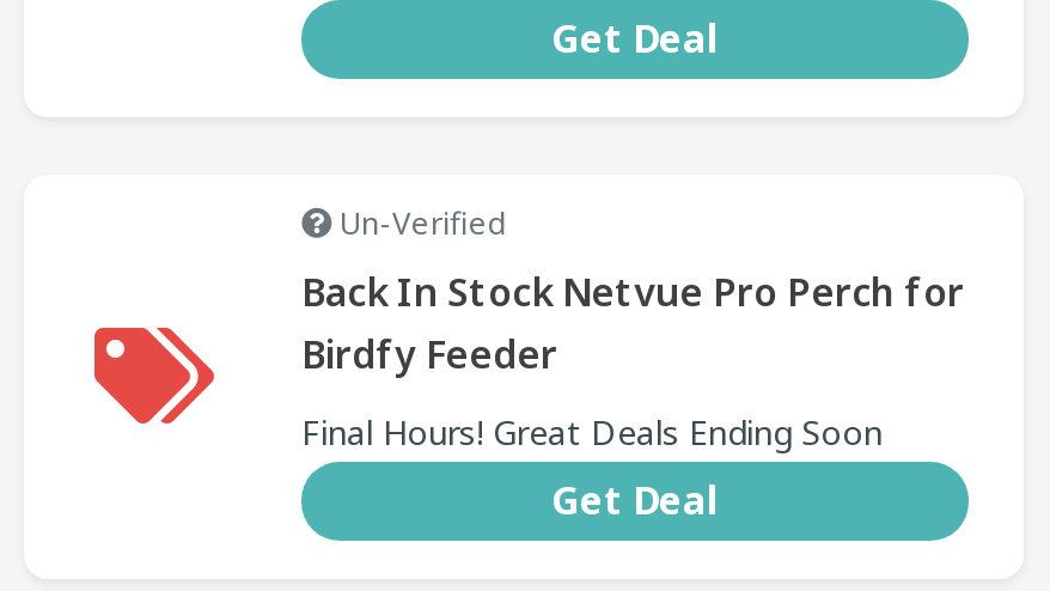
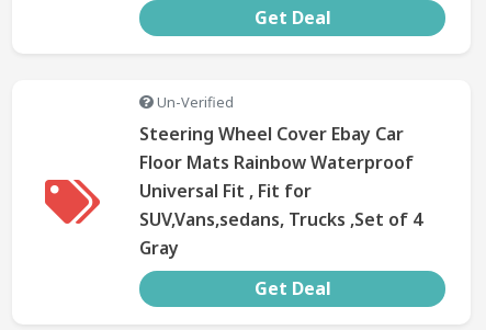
- Back In Stock Netvue Pro Perch for
- Birdfy Feeder
- Final Hours! Great Deals Ending Soon
+ Steering Wheel Cover Ebay Car
+ Floor Mats Rainbow Waterproof
+ Universal Fit , Fit for
+ SUV,Vans,sedans, Trucks ,Set of 4
+ Gray

moved up: [image]
